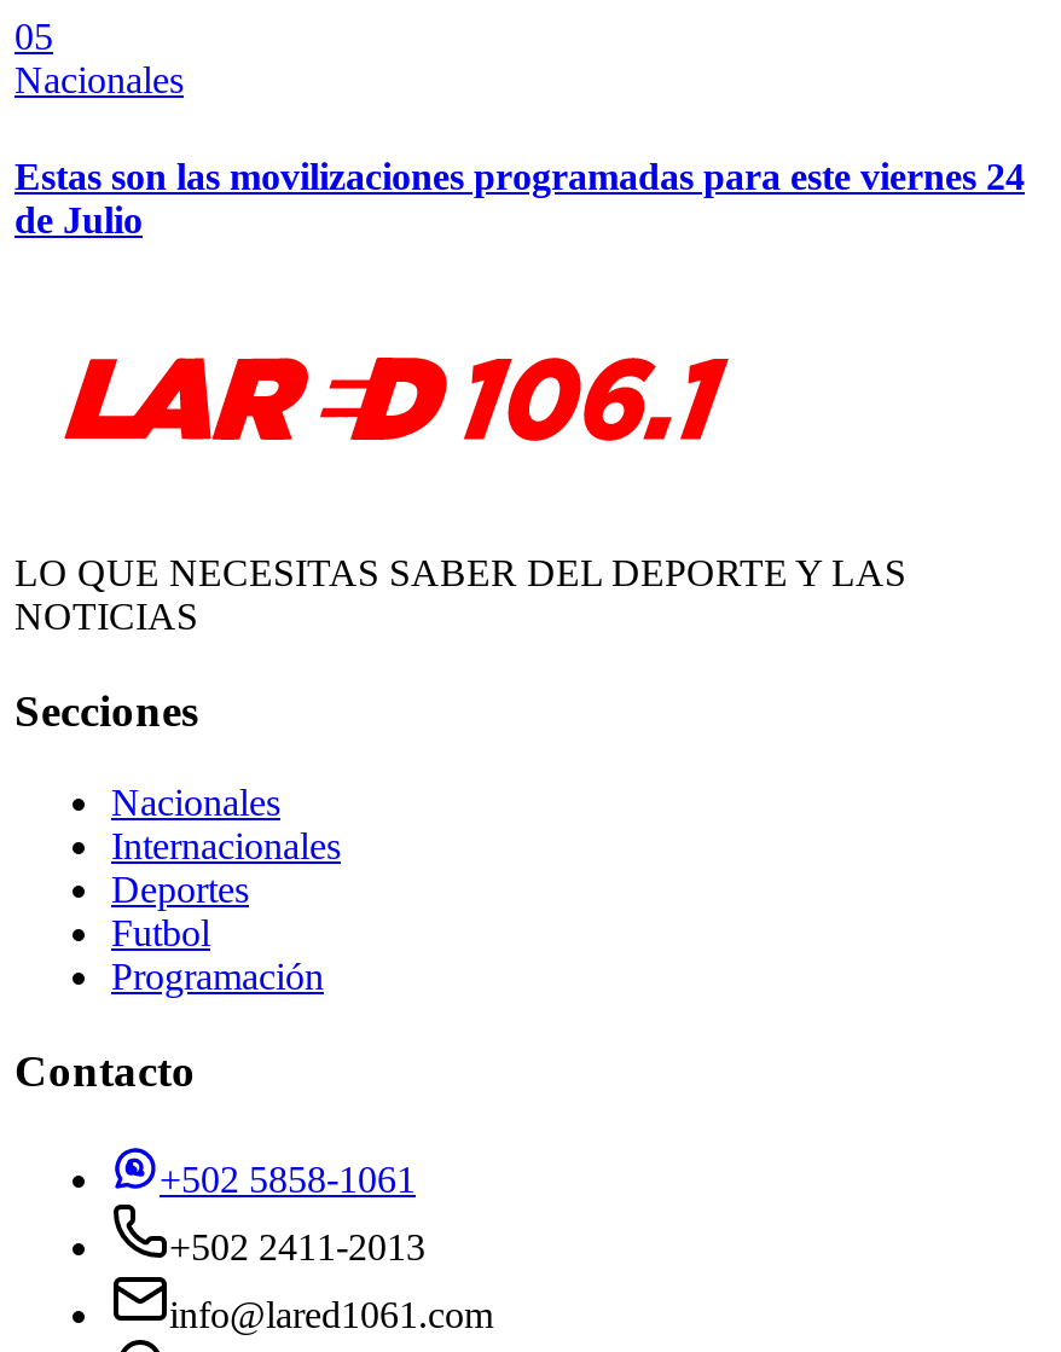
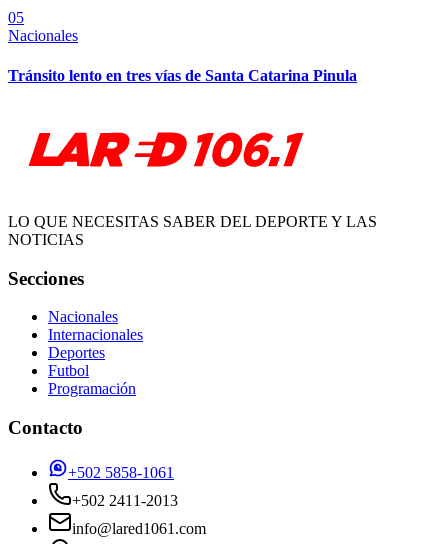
- Estas son las movilizaciones programadas para este viernes 24
- de Julio
+ Tránsito lento en tres vías de Santa Catarina Pinula
